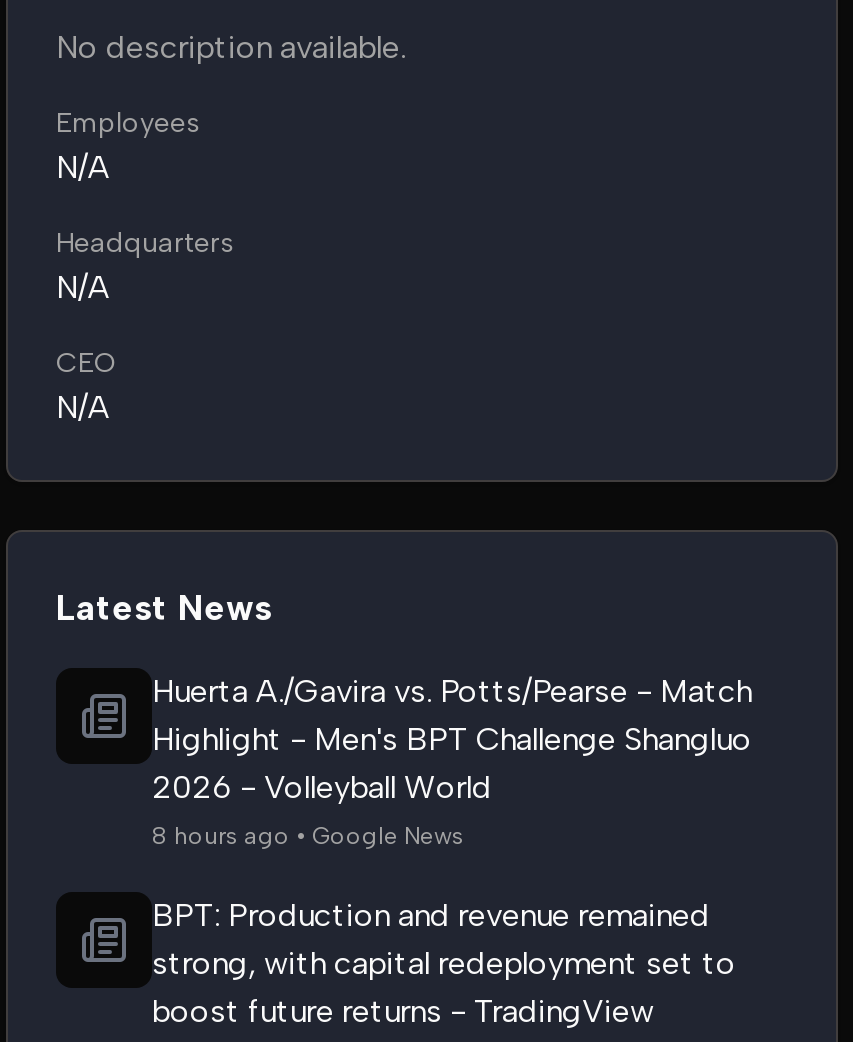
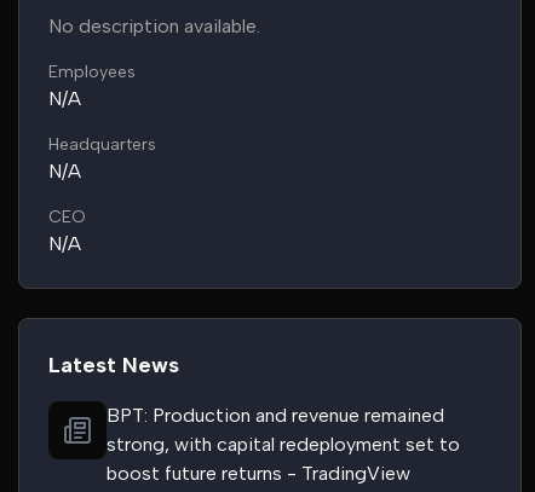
- Huerta A./Gavira vs. Potts/Pearse - Match
- Highlight - Men's BPT Challenge Shangluo
- 2026 - Volleyball World
- 8 hours ago • Google News
